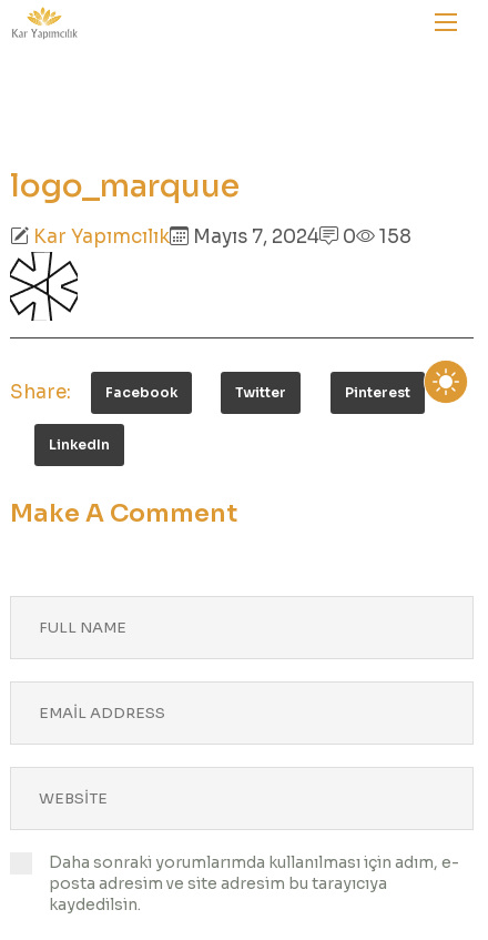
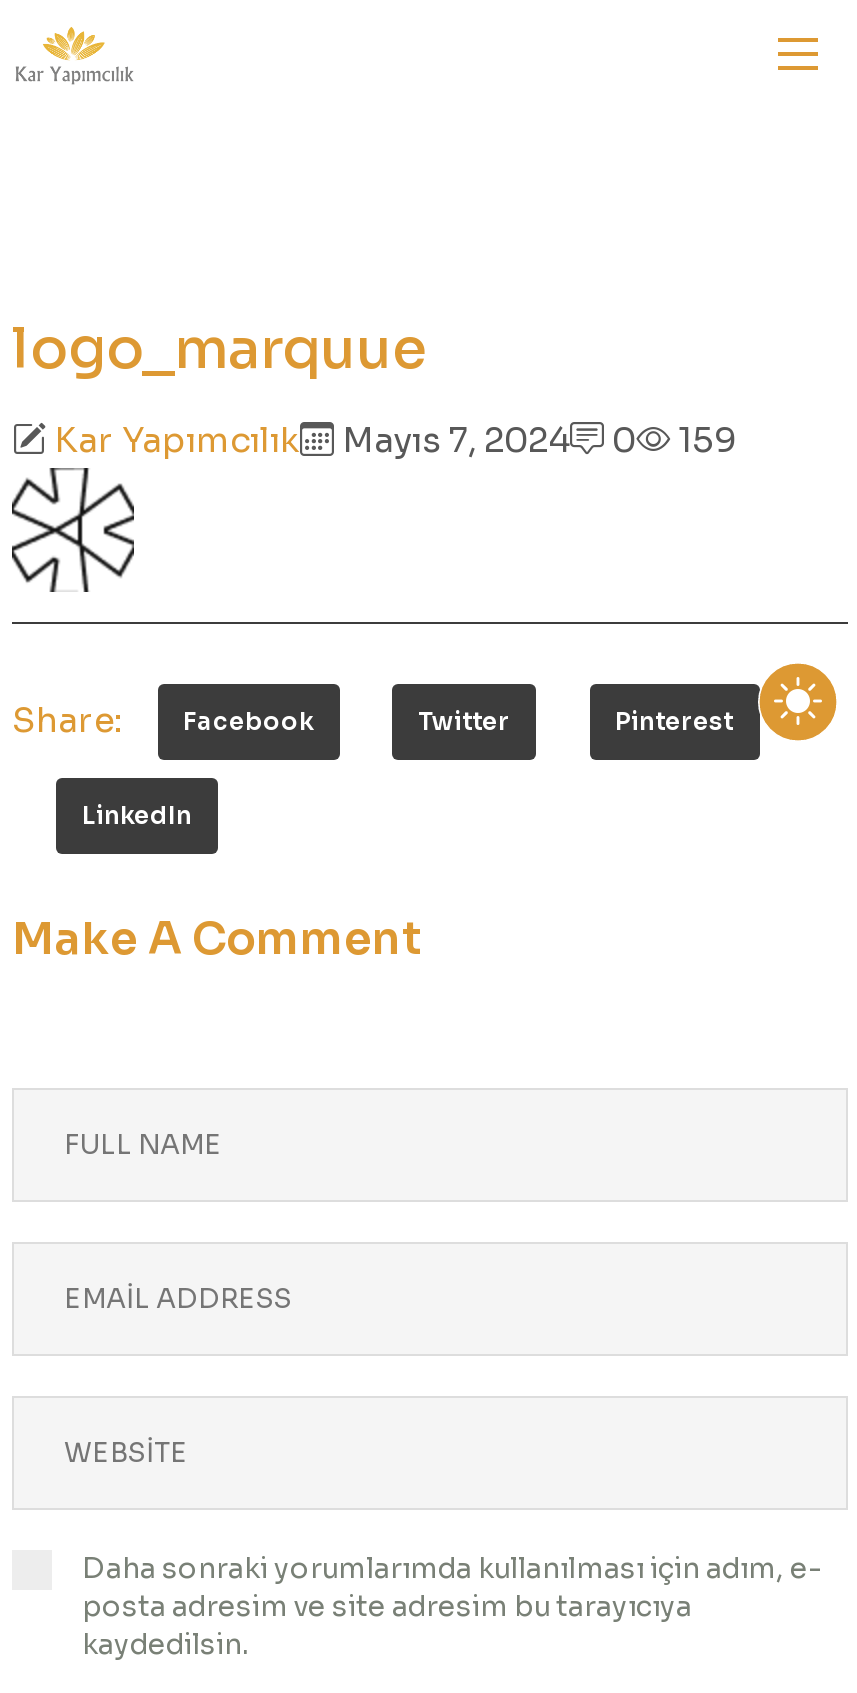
- 158
+ 159
